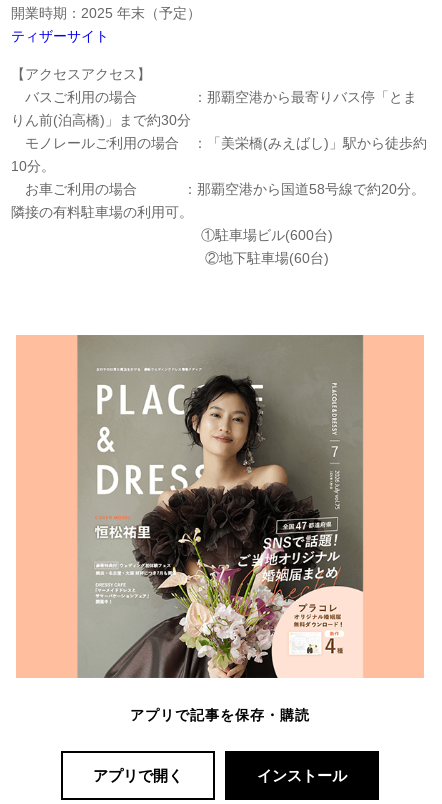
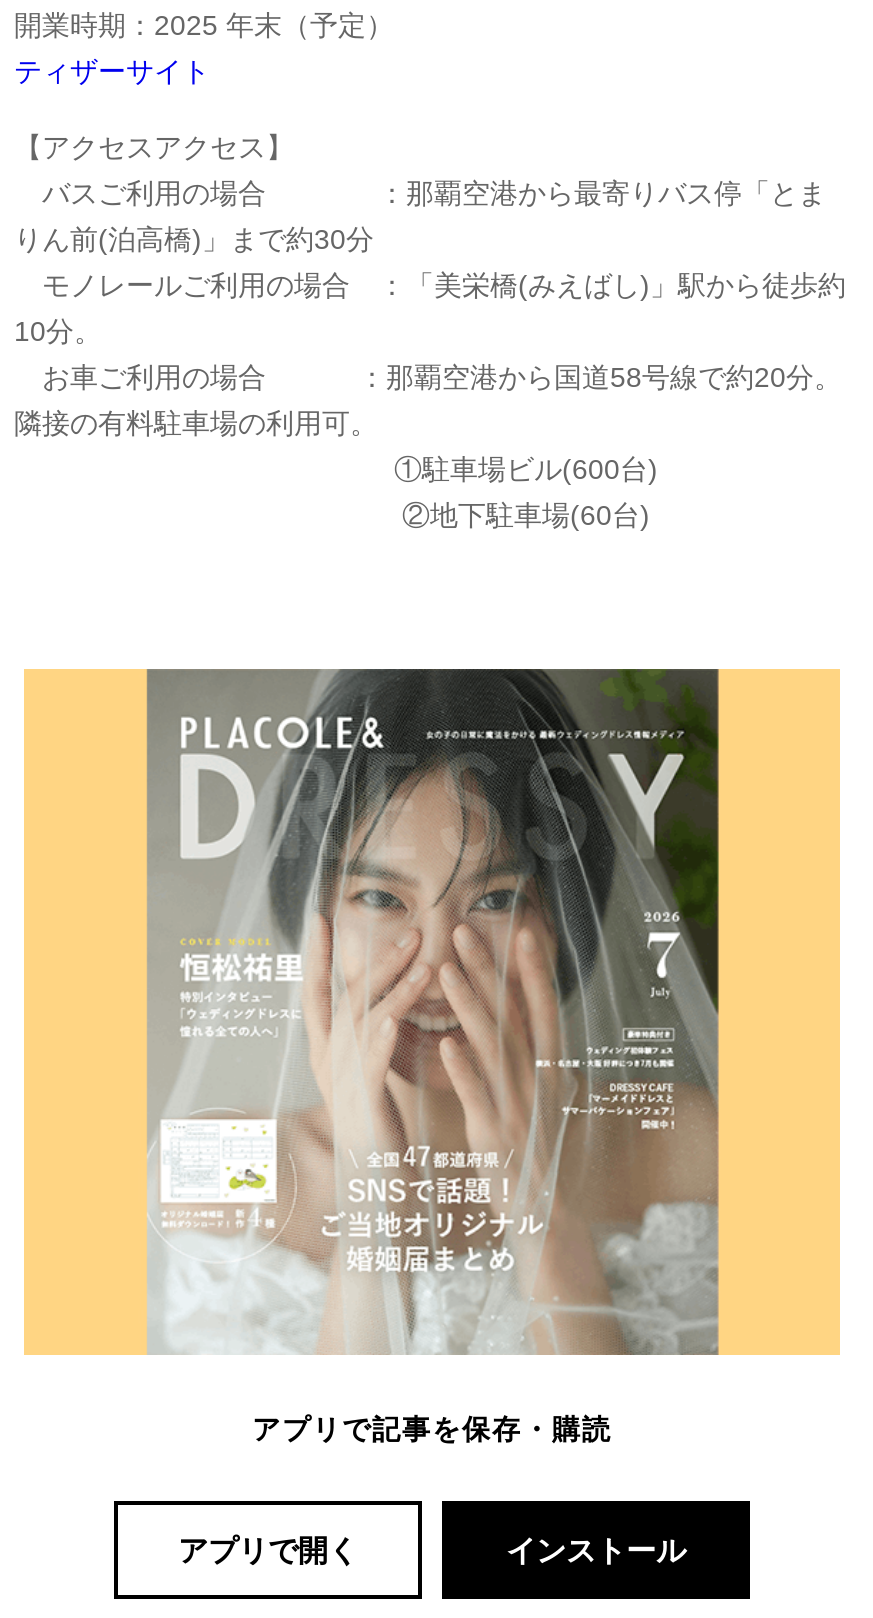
- [image]
+ [image]
